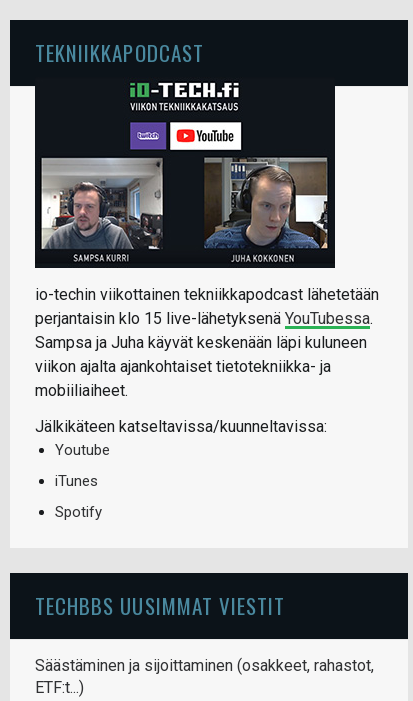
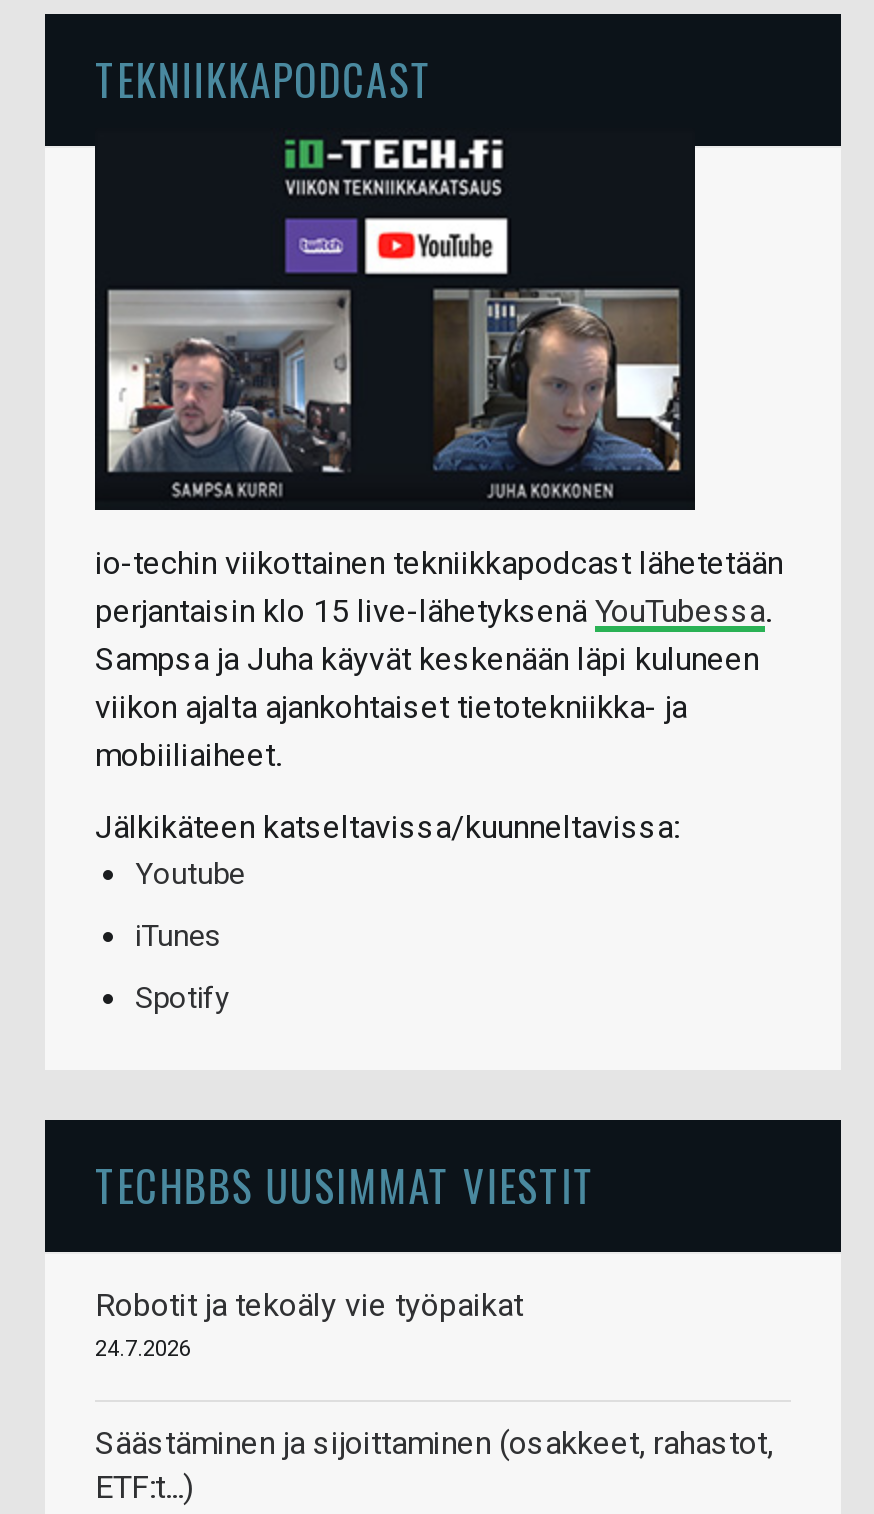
+ Robotit ja tekoäly vie työpaikat
+ 24.7.2026
